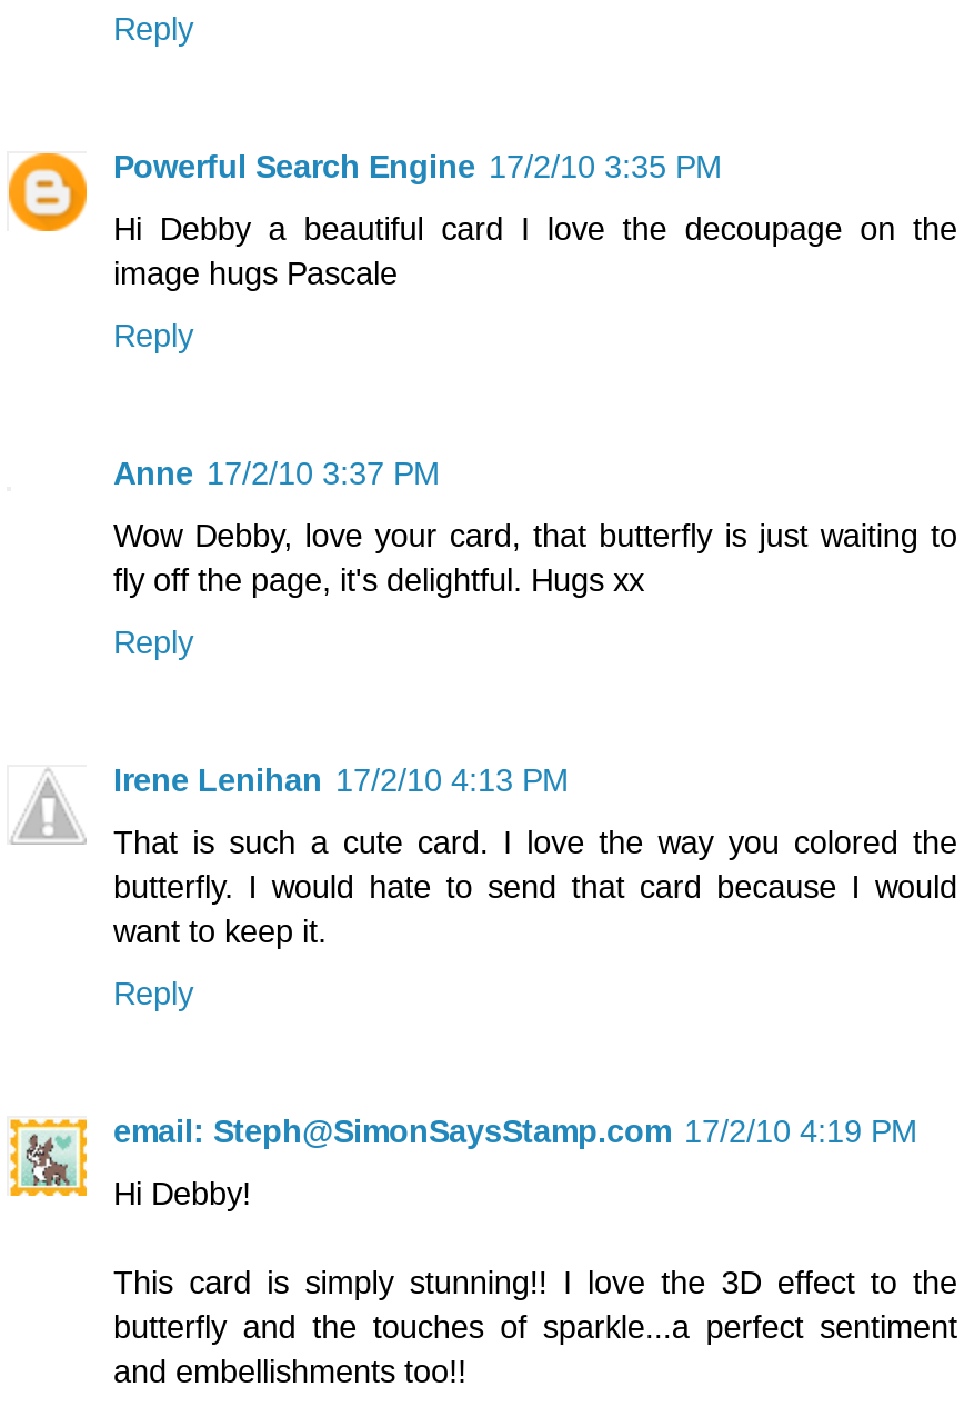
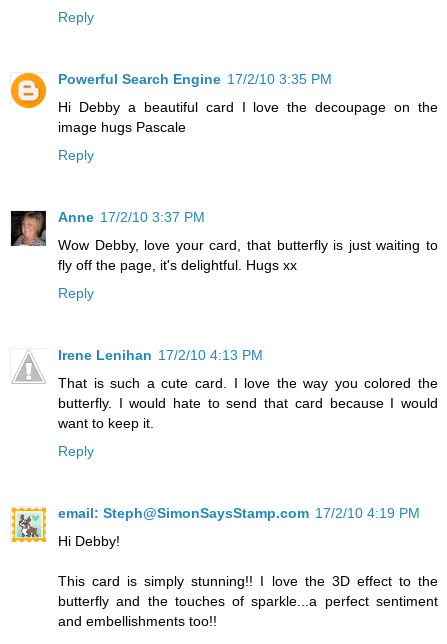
+ [image]
